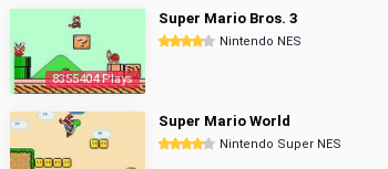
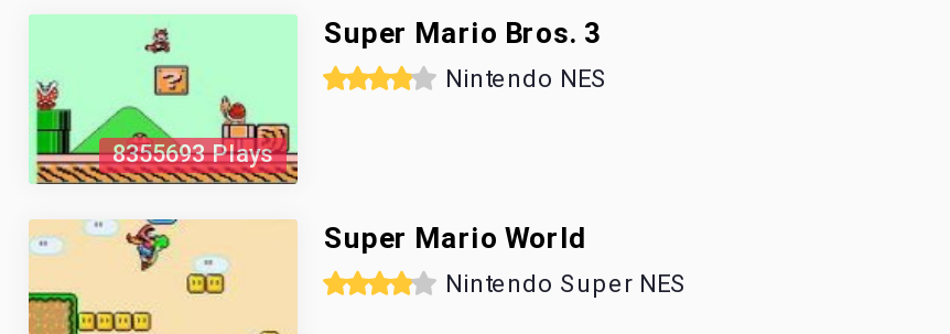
- 8355404 Plays
+ 8355693 Plays
